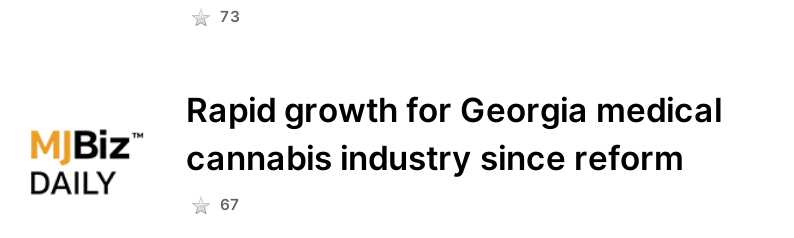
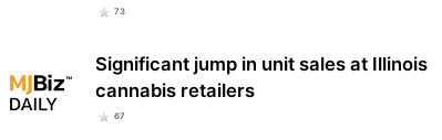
- Rapid growth for Georgia medical
- cannabis industry since reform
+ Significant jump in unit sales at Illinois
+ cannabis retailers
